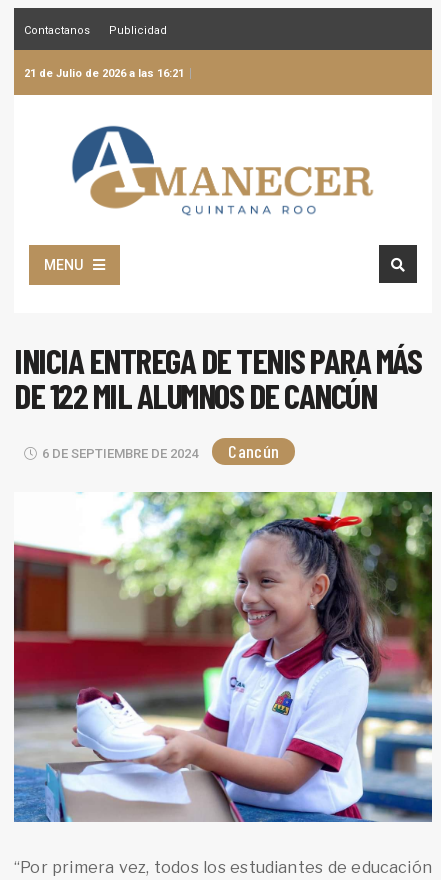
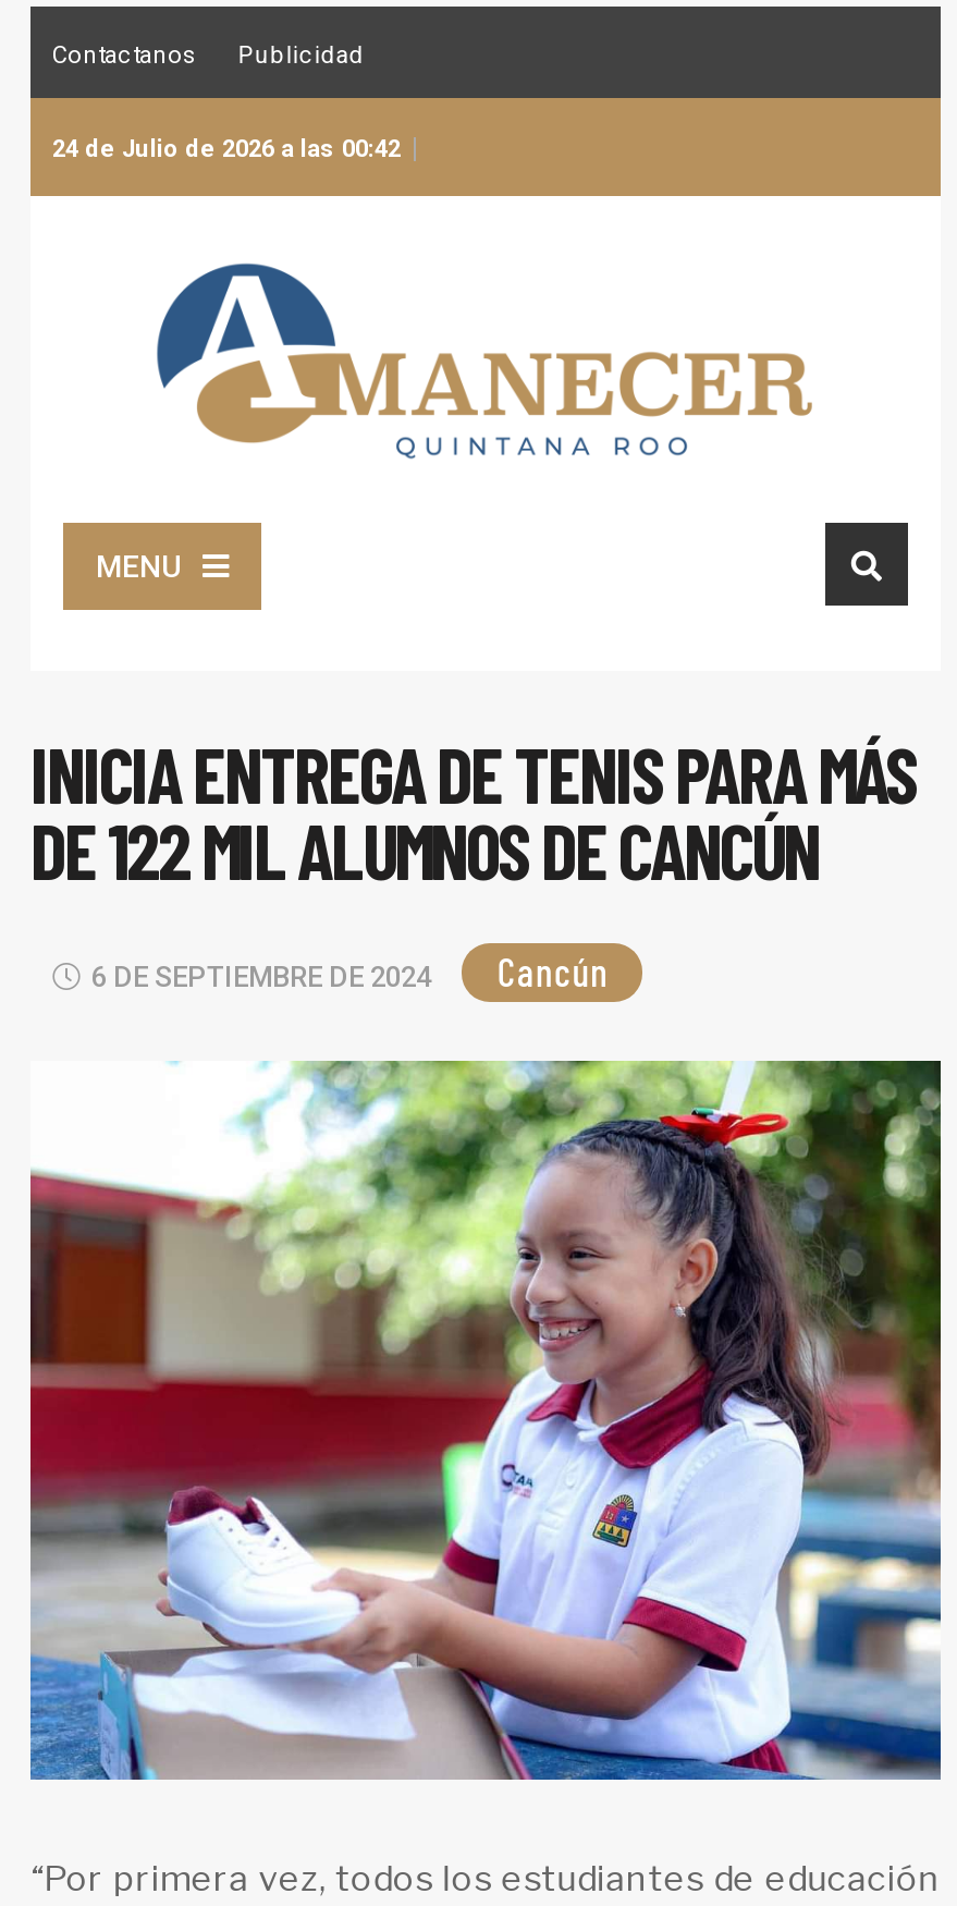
- 21 de Julio de 2026 a las 16:21
+ 24 de Julio de 2026 a las 00:42
